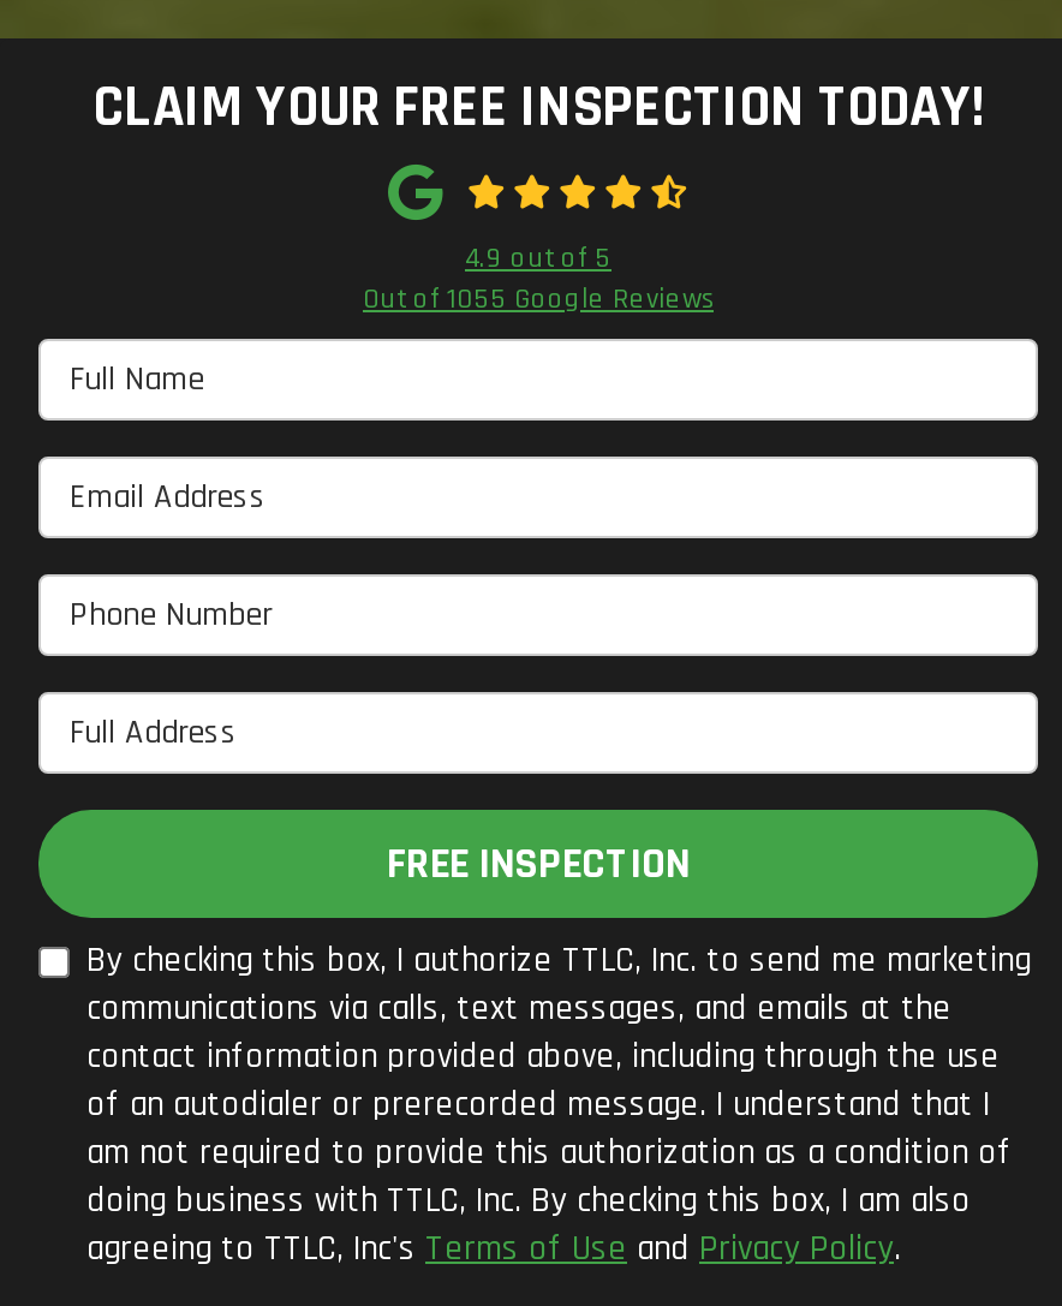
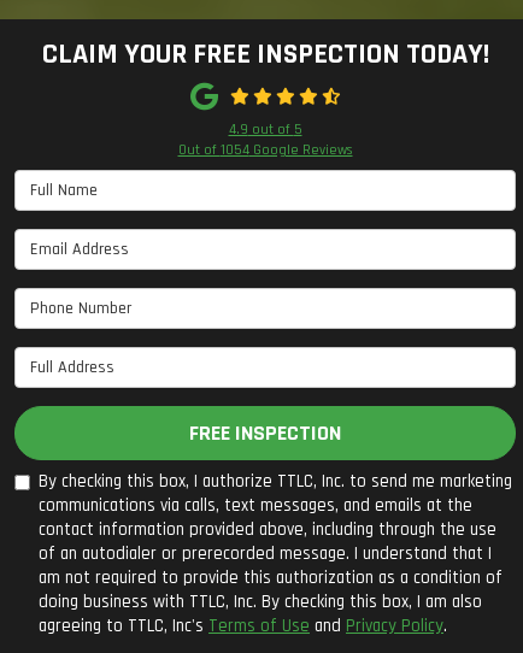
- Out of 1055 Google Reviews
+ Out of 1054 Google Reviews
